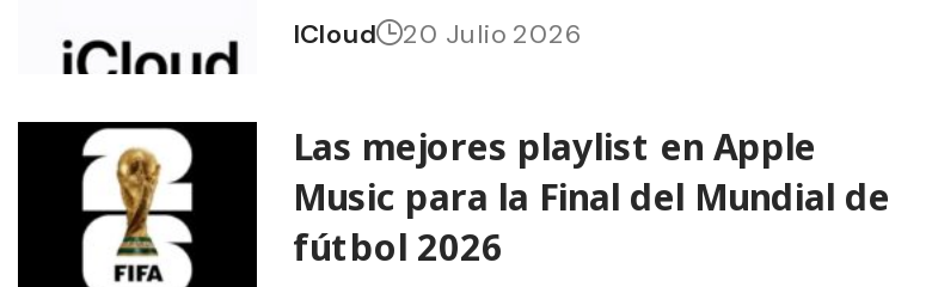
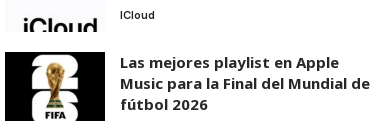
- 20 Julio 2026
